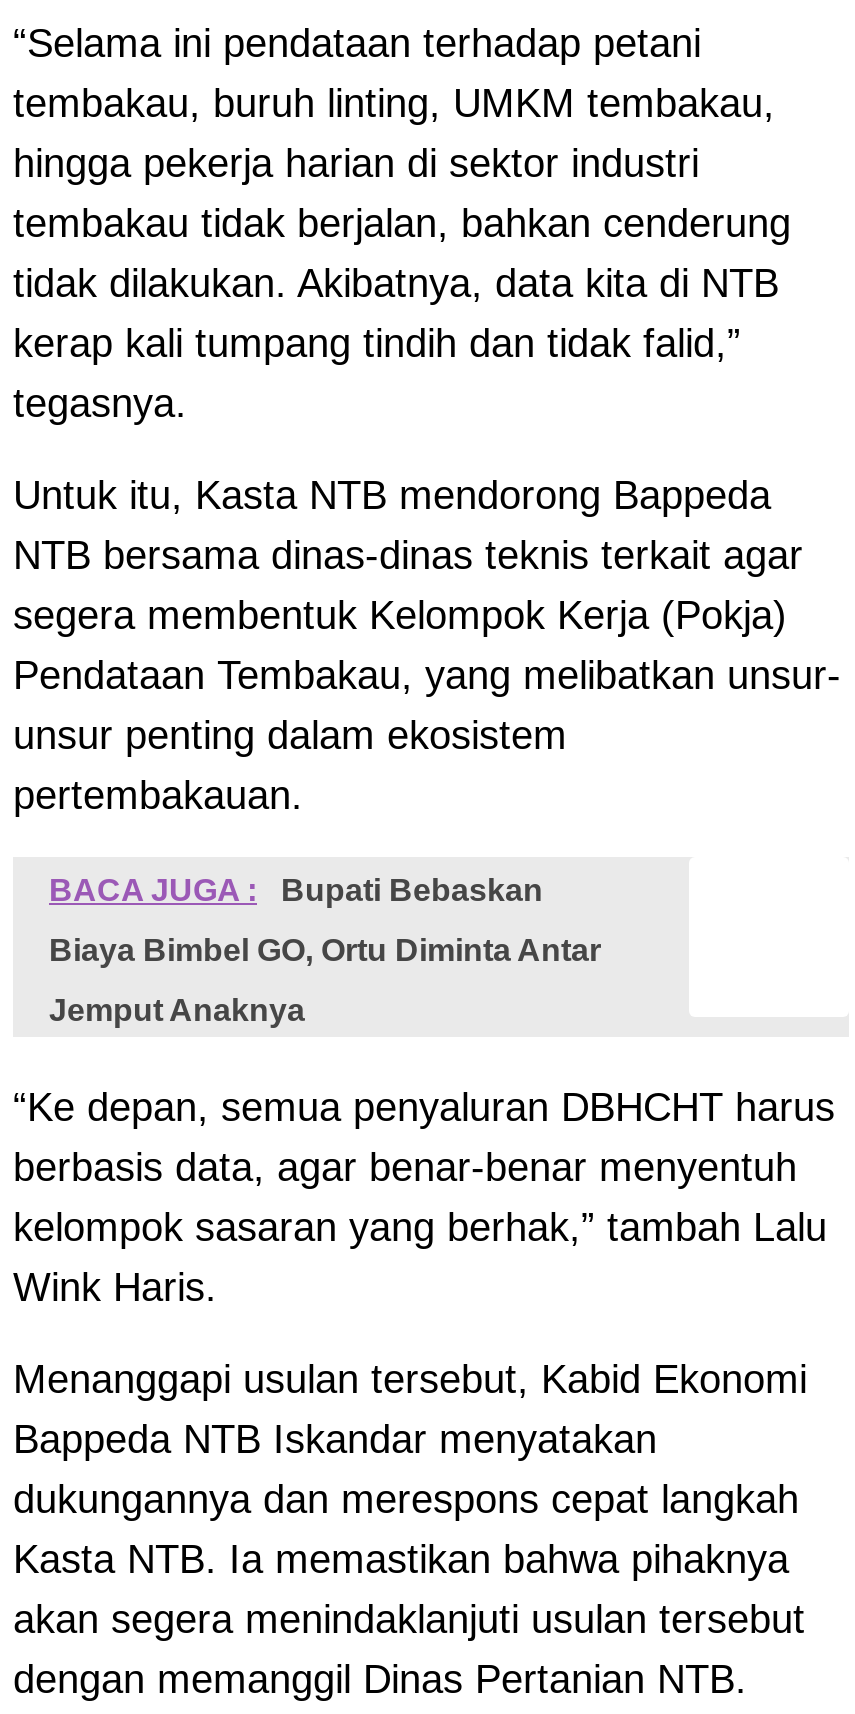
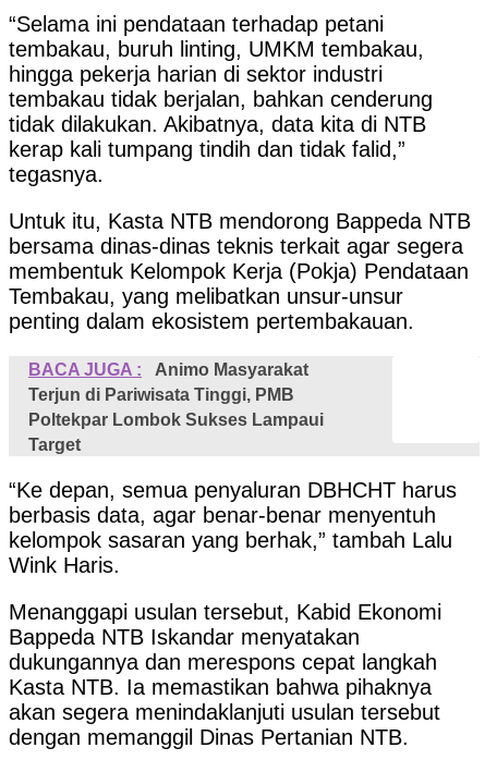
- Bupati Bebaskan
- Biaya Bimbel GO, Ortu Diminta Antar
- Jemput Anaknya
+ Animo Masyarakat
+ Terjun di Pariwisata Tinggi, PMB
+ Poltekpar Lombok Sukses Lampaui
+ Target
